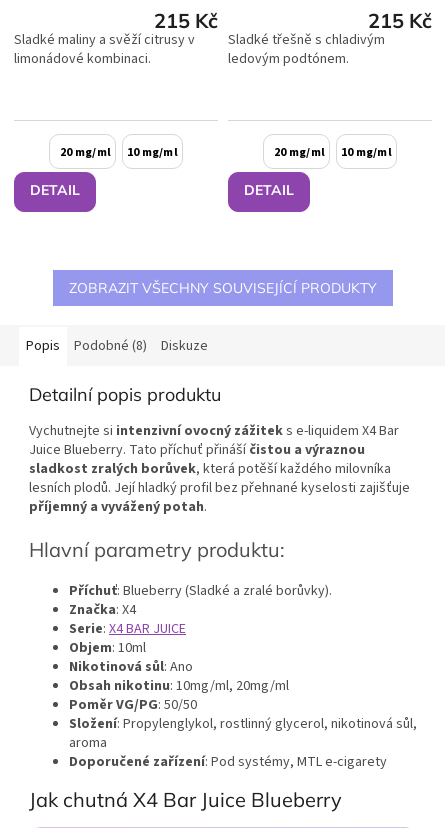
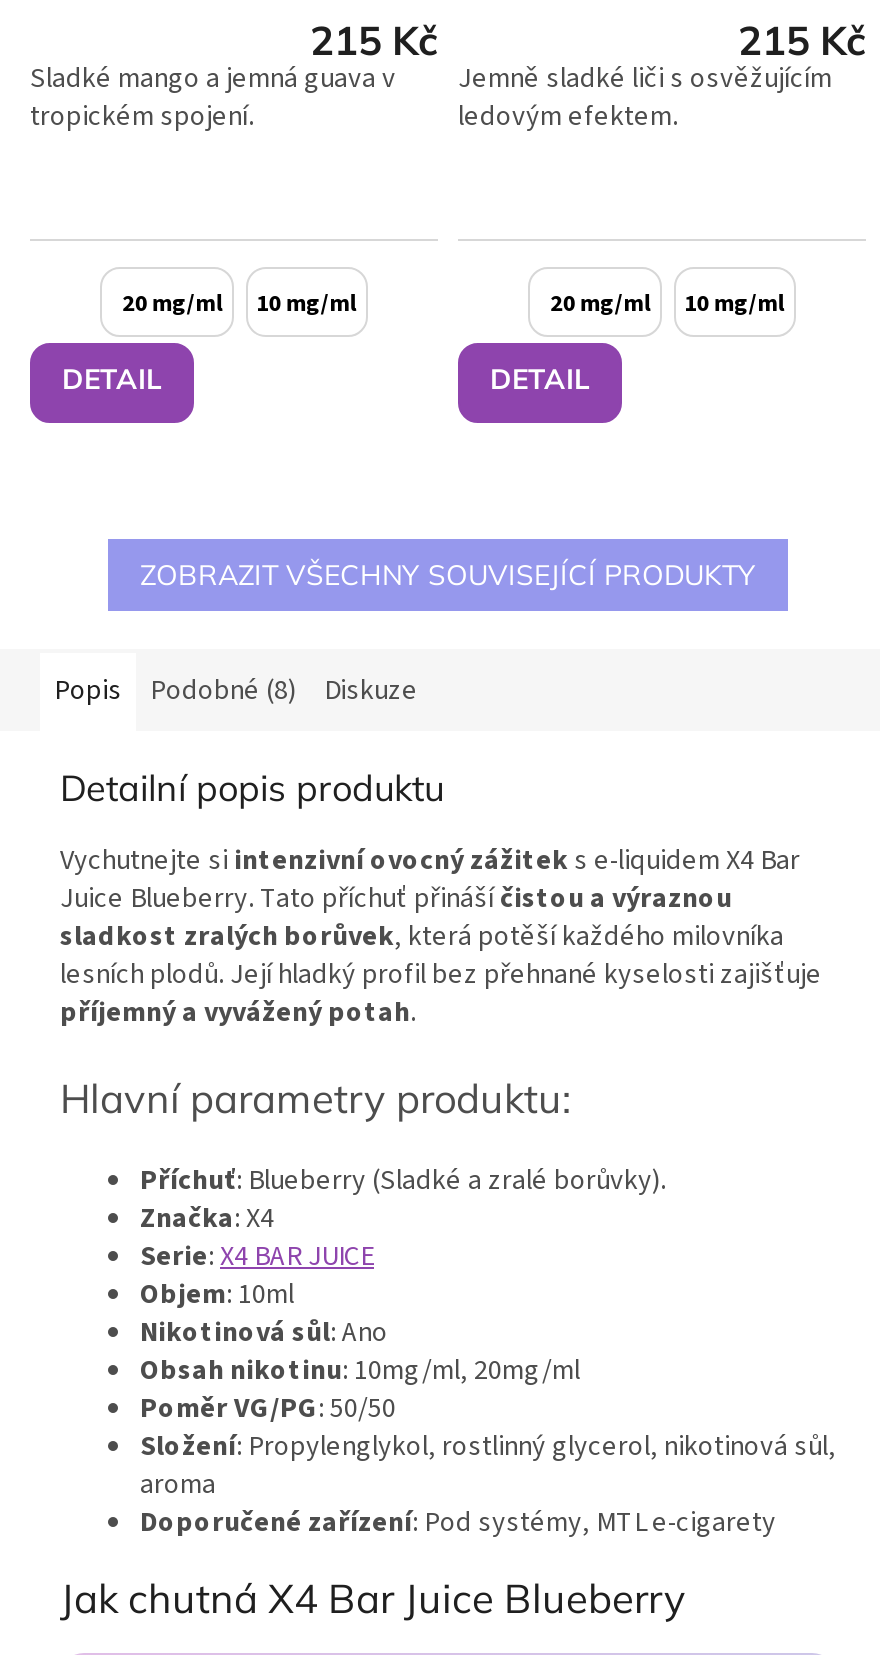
- Sladké maliny a svěží citrusy v
- limonádové kombinaci.
+ Sladké mango a jemná guava v
+ tropickém spojení.

- Sladké třešně s chladivým
- ledovým podtónem.
+ Jemně sladké liči s osvěžujícím
+ ledovým efektem.
